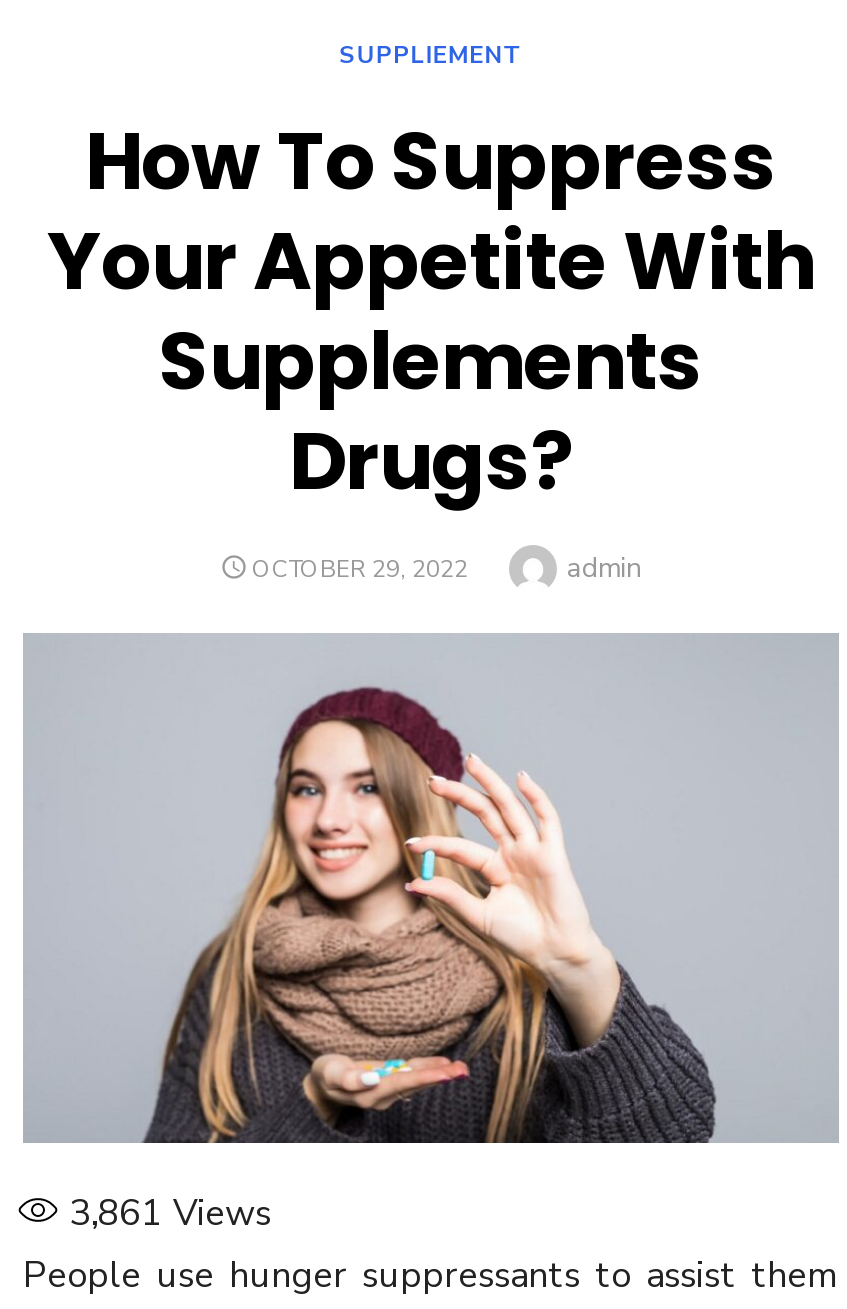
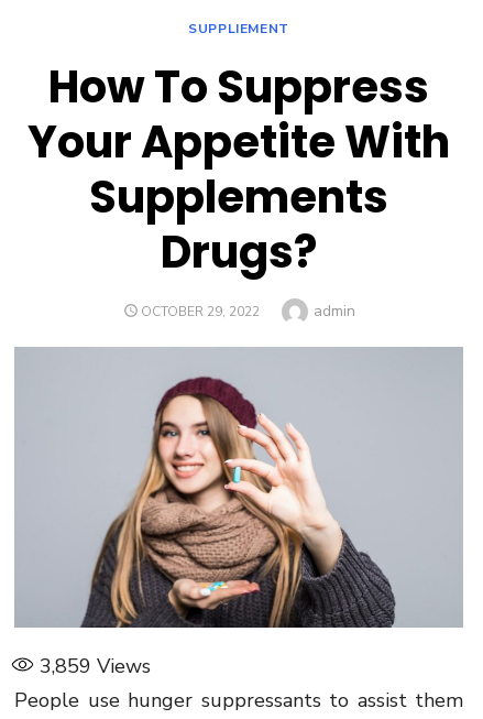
- 3,861 Views
+ 3,859 Views
